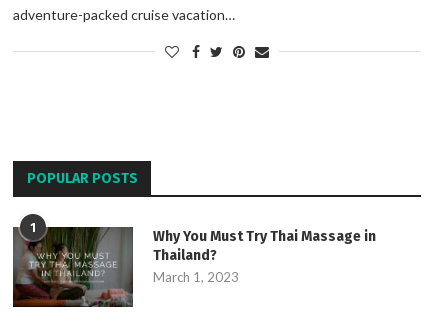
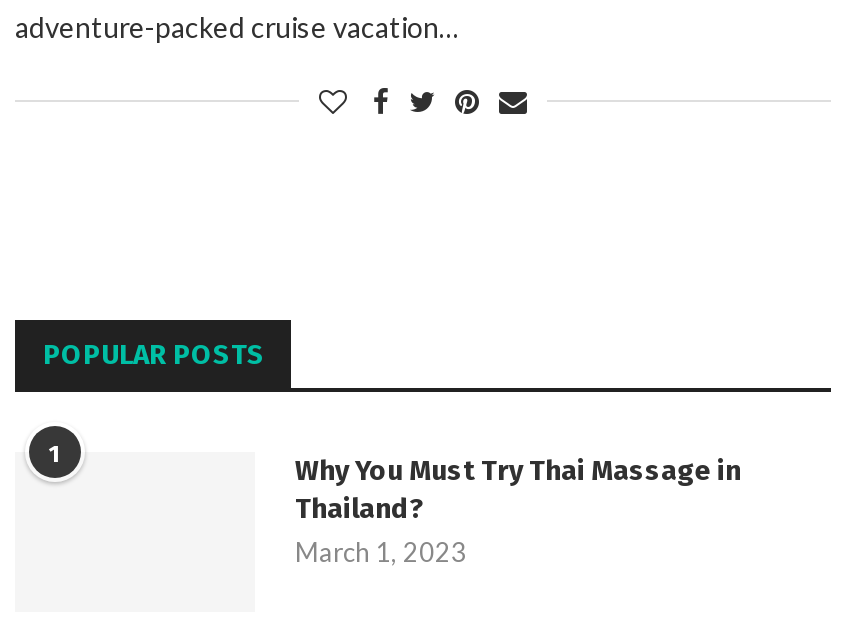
- [image]
